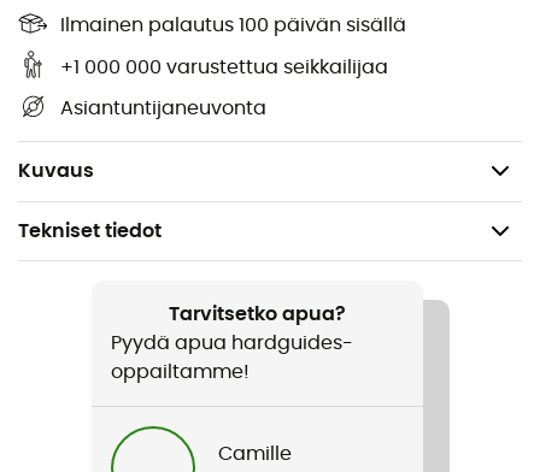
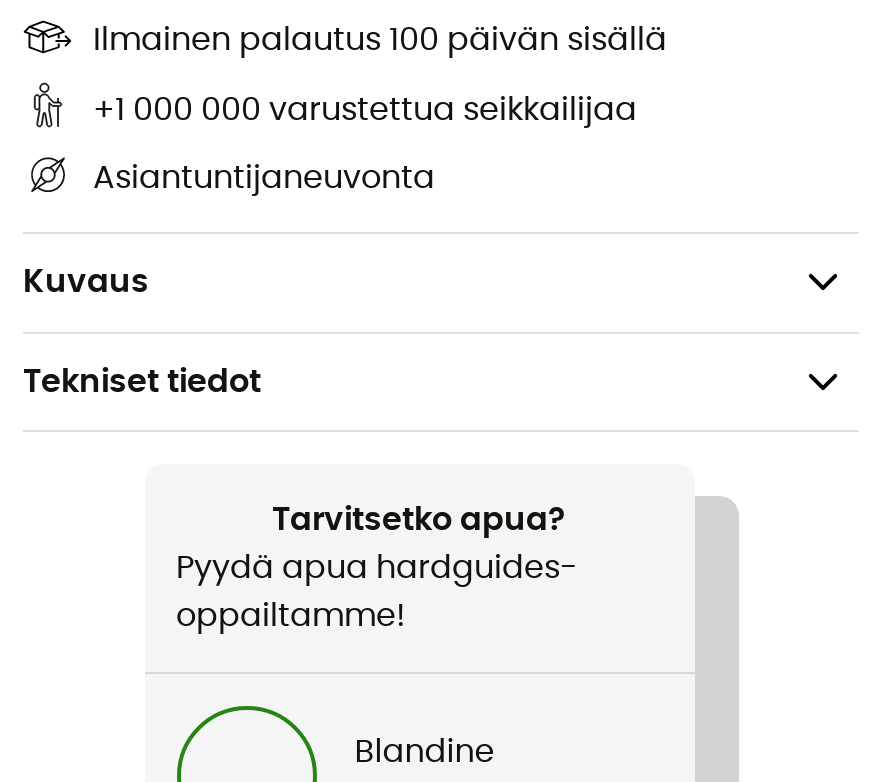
- Camille
+ Blandine
